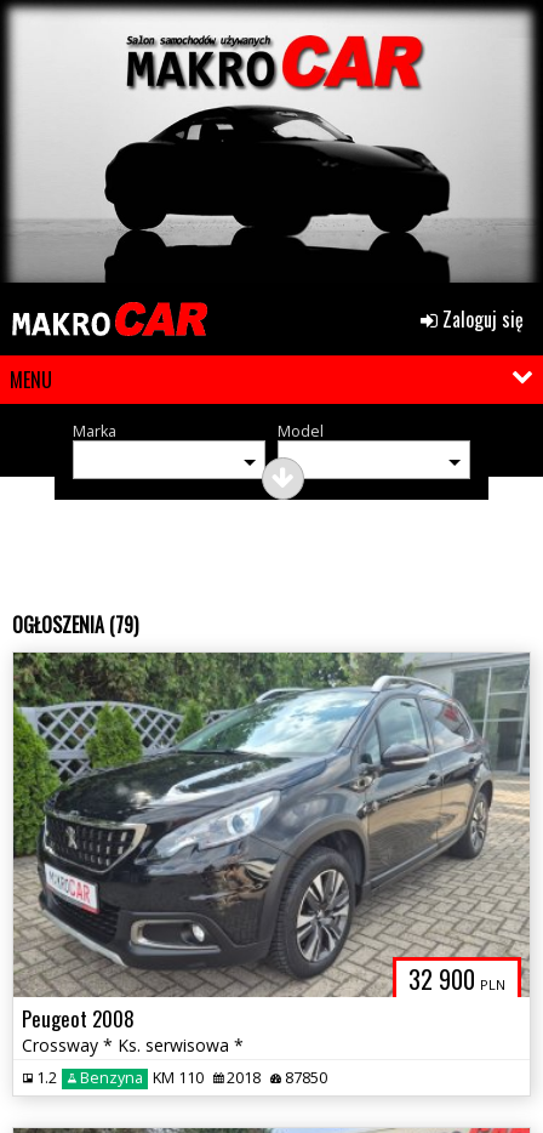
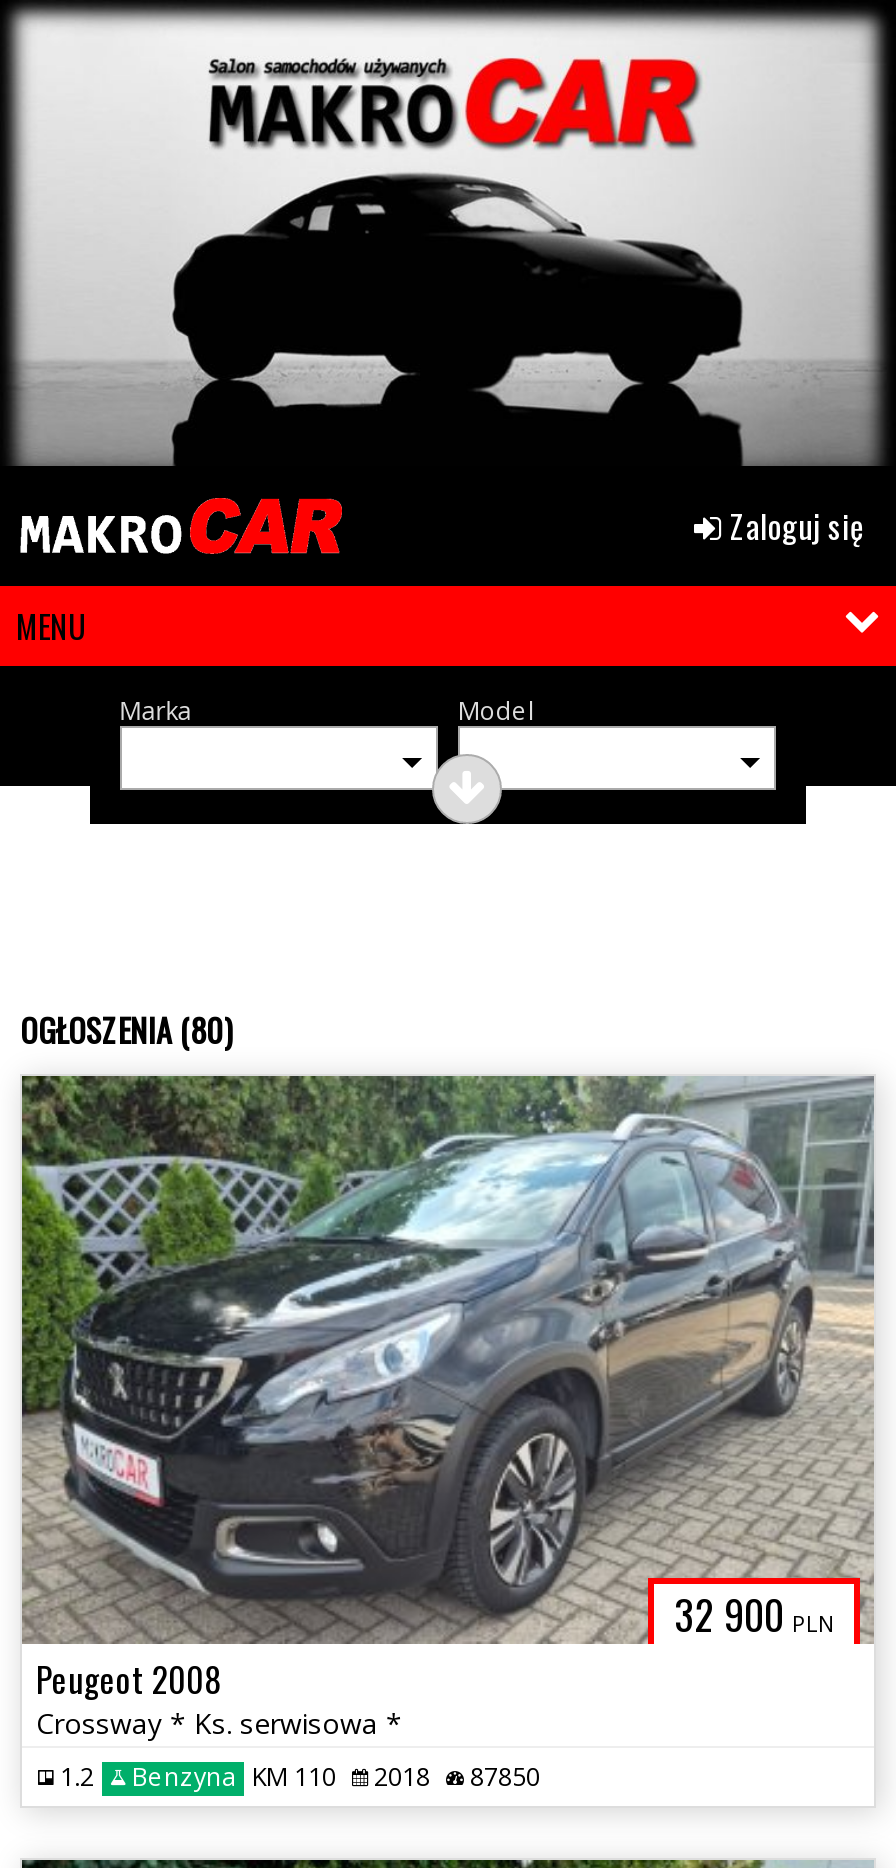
- OGŁOSZENIA (79)
+ OGŁOSZENIA (80)
